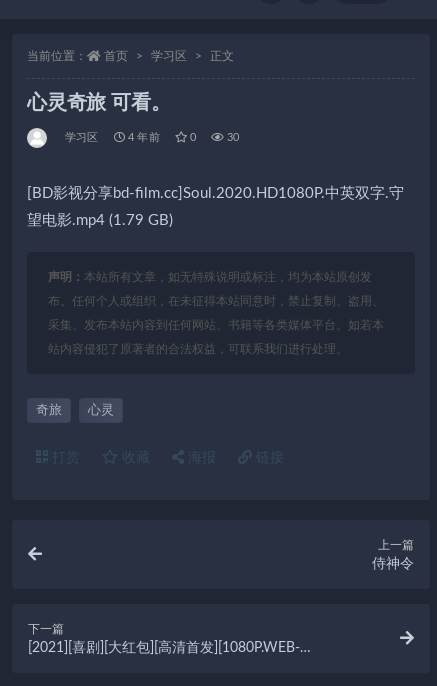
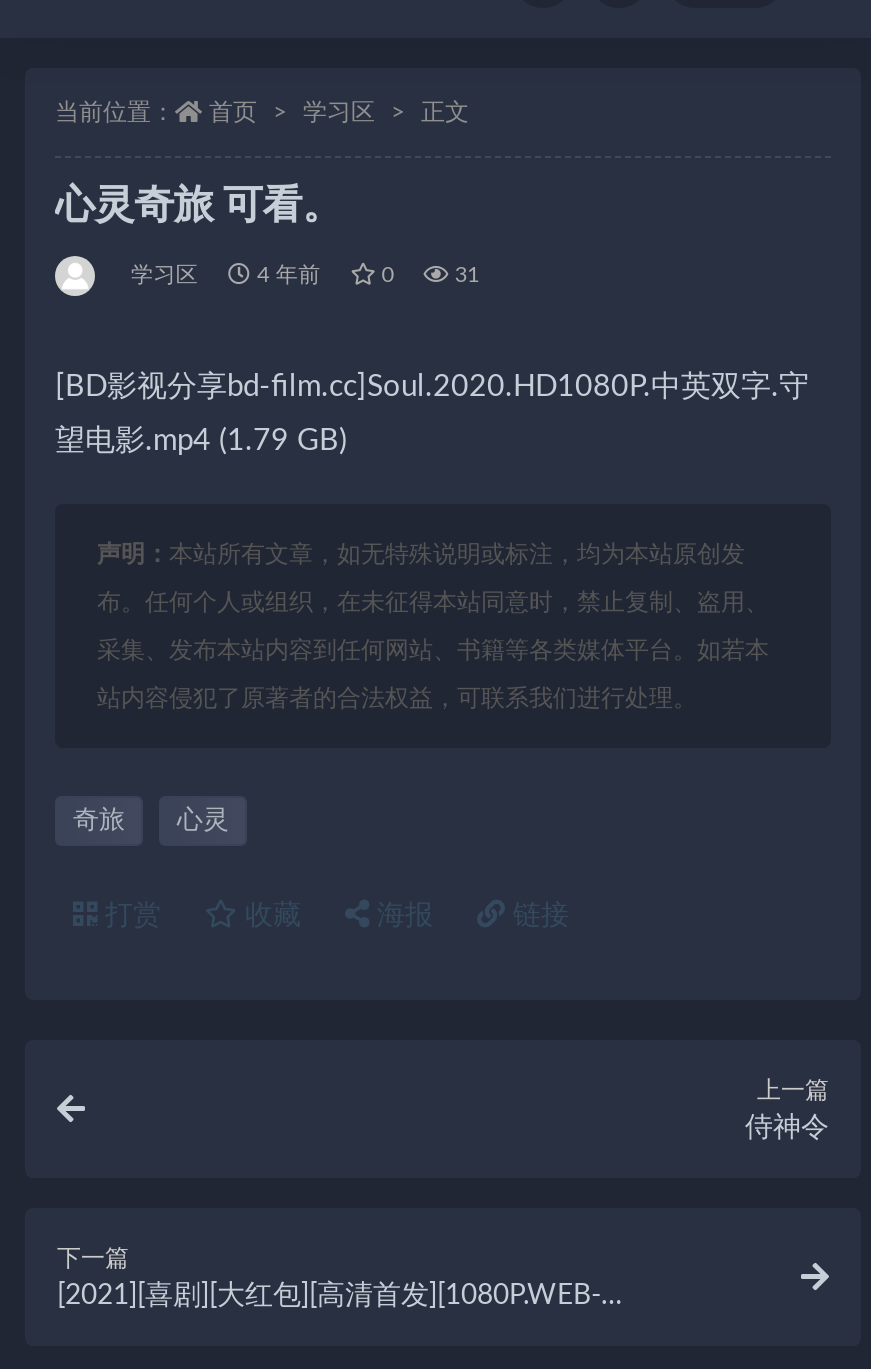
- 30
+ 31
